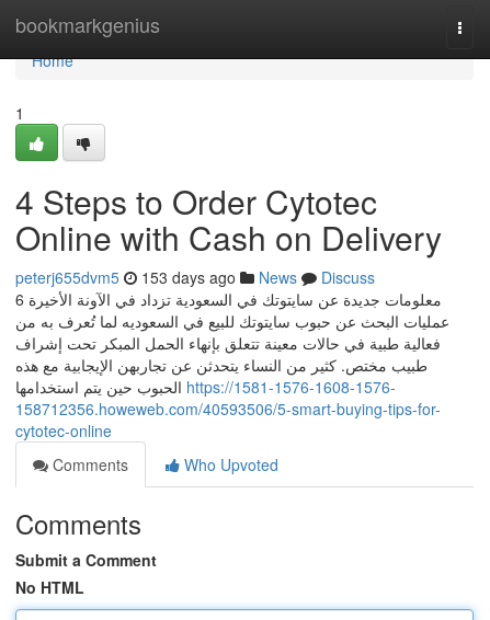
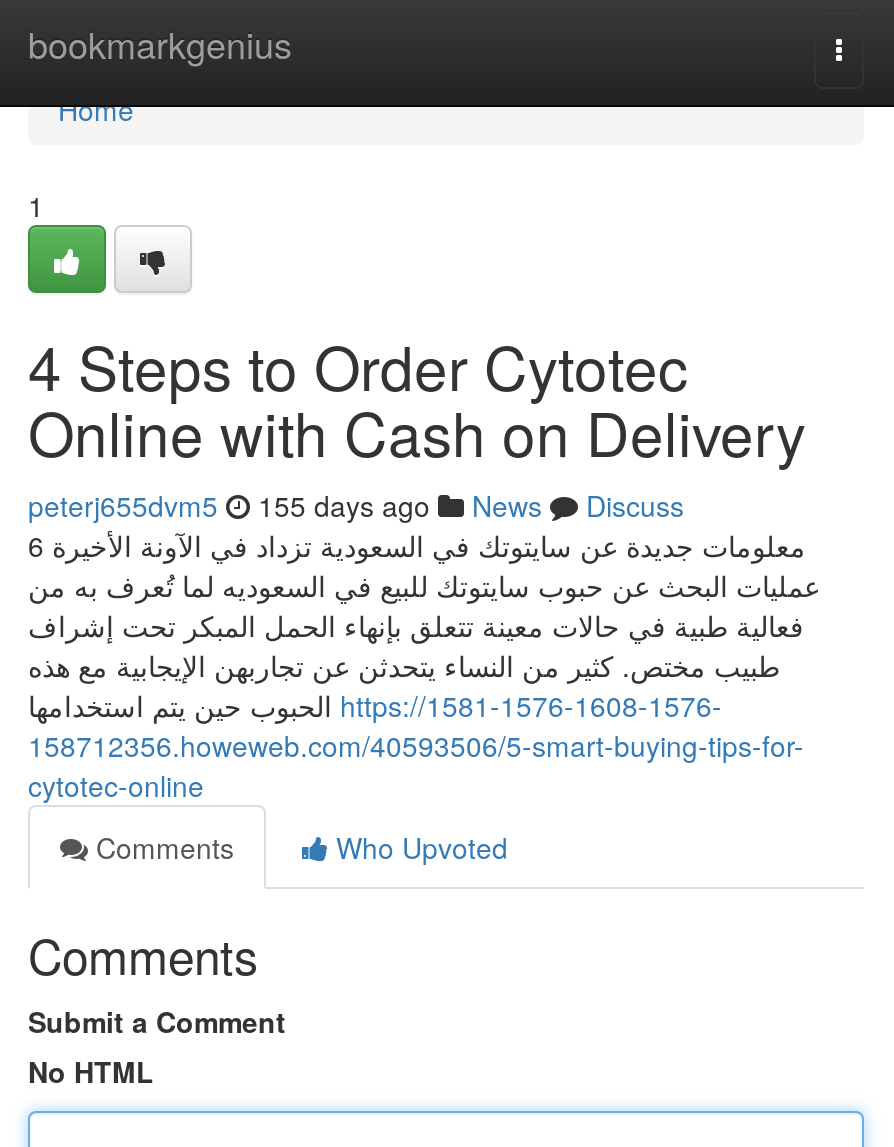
- peterj655dvm5 153 days ago News Discuss
+ peterj655dvm5 155 days ago News Discuss
